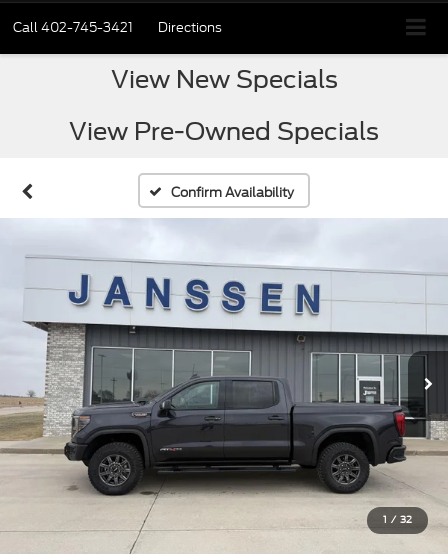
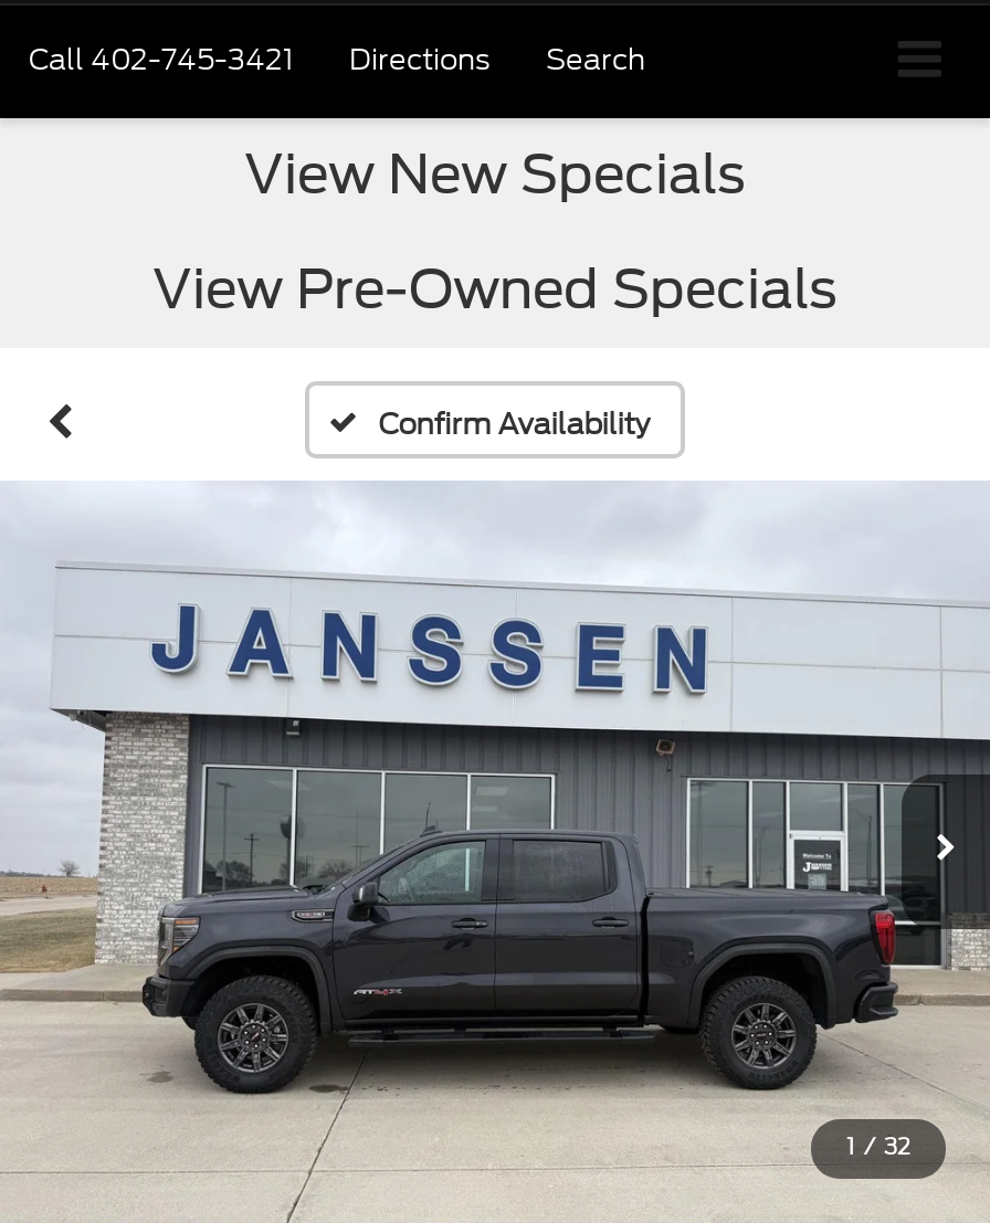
+ Search
